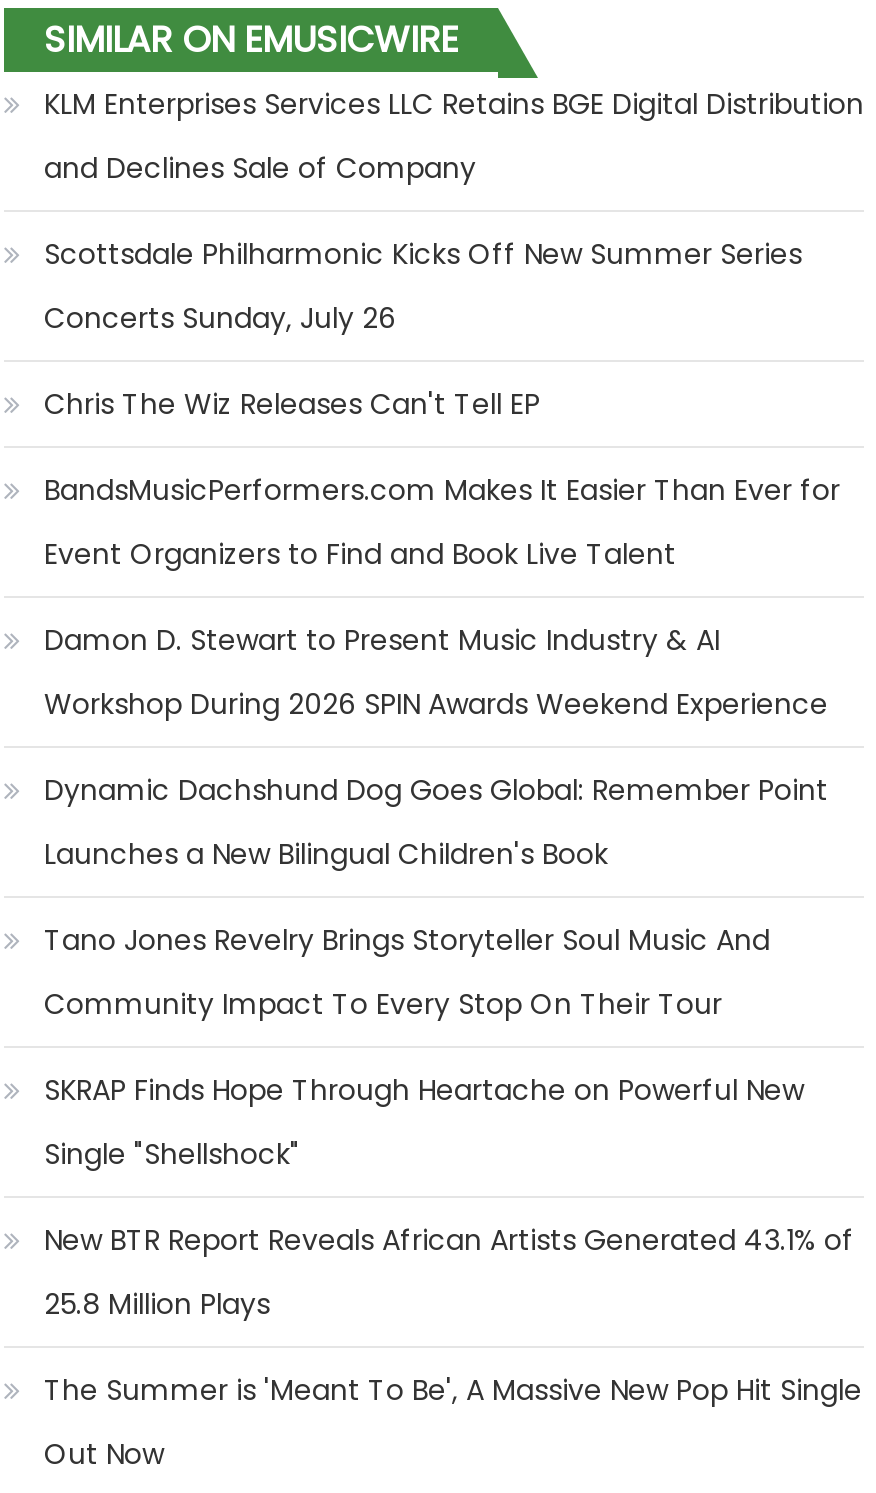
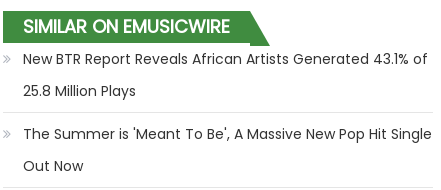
- KLM Enterprises Services LLC Retains BGE Digital Distribution
- and Declines Sale of Company
- Scottsdale Philharmonic Kicks Off New Summer Series
- Concerts Sunday, July 26
- Chris The Wiz Releases Can't Tell EP
- BandsMusicPerformers.com Makes It Easier Than Ever for
- Event Organizers to Find and Book Live Talent
- Damon D. Stewart to Present Music Industry & AI
- Workshop During 2026 SPIN Awards Weekend Experience
- Dynamic Dachshund Dog Goes Global: Remember Point
- Launches a New Bilingual Children's Book
- Tano Jones Revelry Brings Storyteller Soul Music And
- Community Impact To Every Stop On Their Tour
- SKRAP Finds Hope Through Heartache on Powerful New
- Single "Shellshock"
